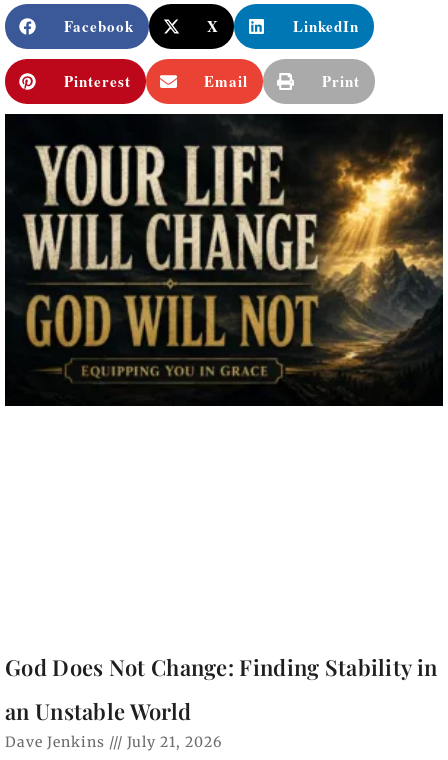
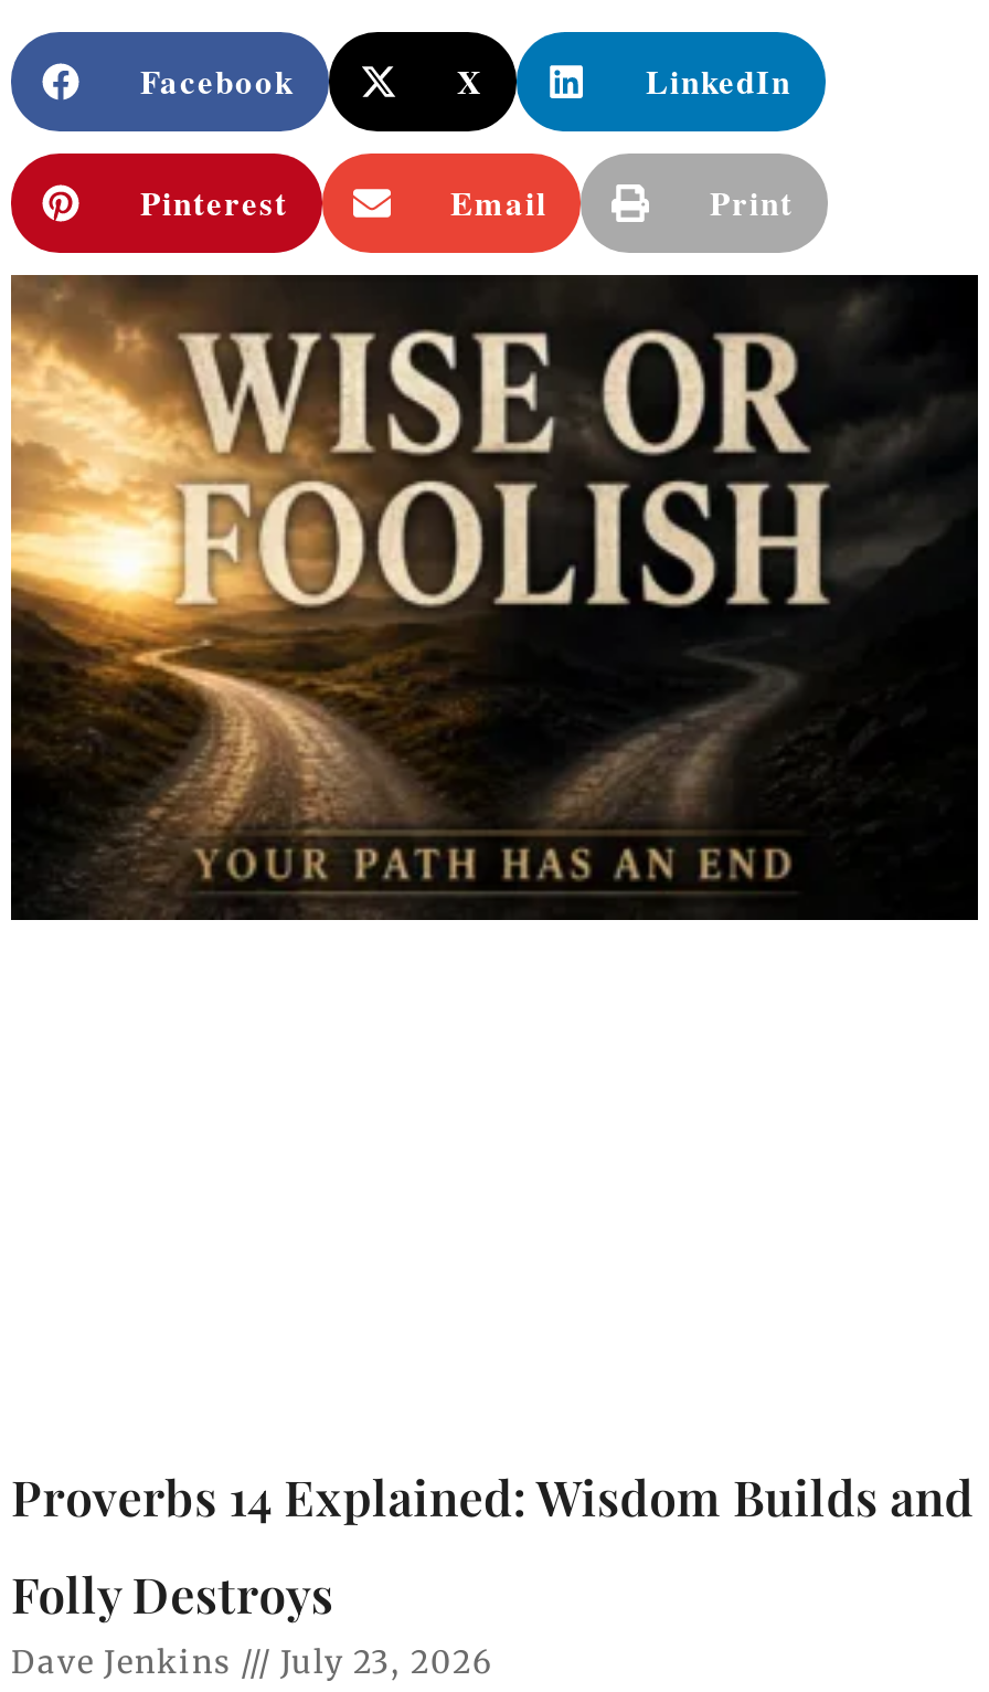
- [image]
+ [image]

- God Does Not Change: Finding Stability in
+ Proverbs 14 Explained: Wisdom Builds and

- an Unstable World
+ Folly Destroys

- Dave Jenkins July 21, 2026
+ Dave Jenkins July 23, 2026
